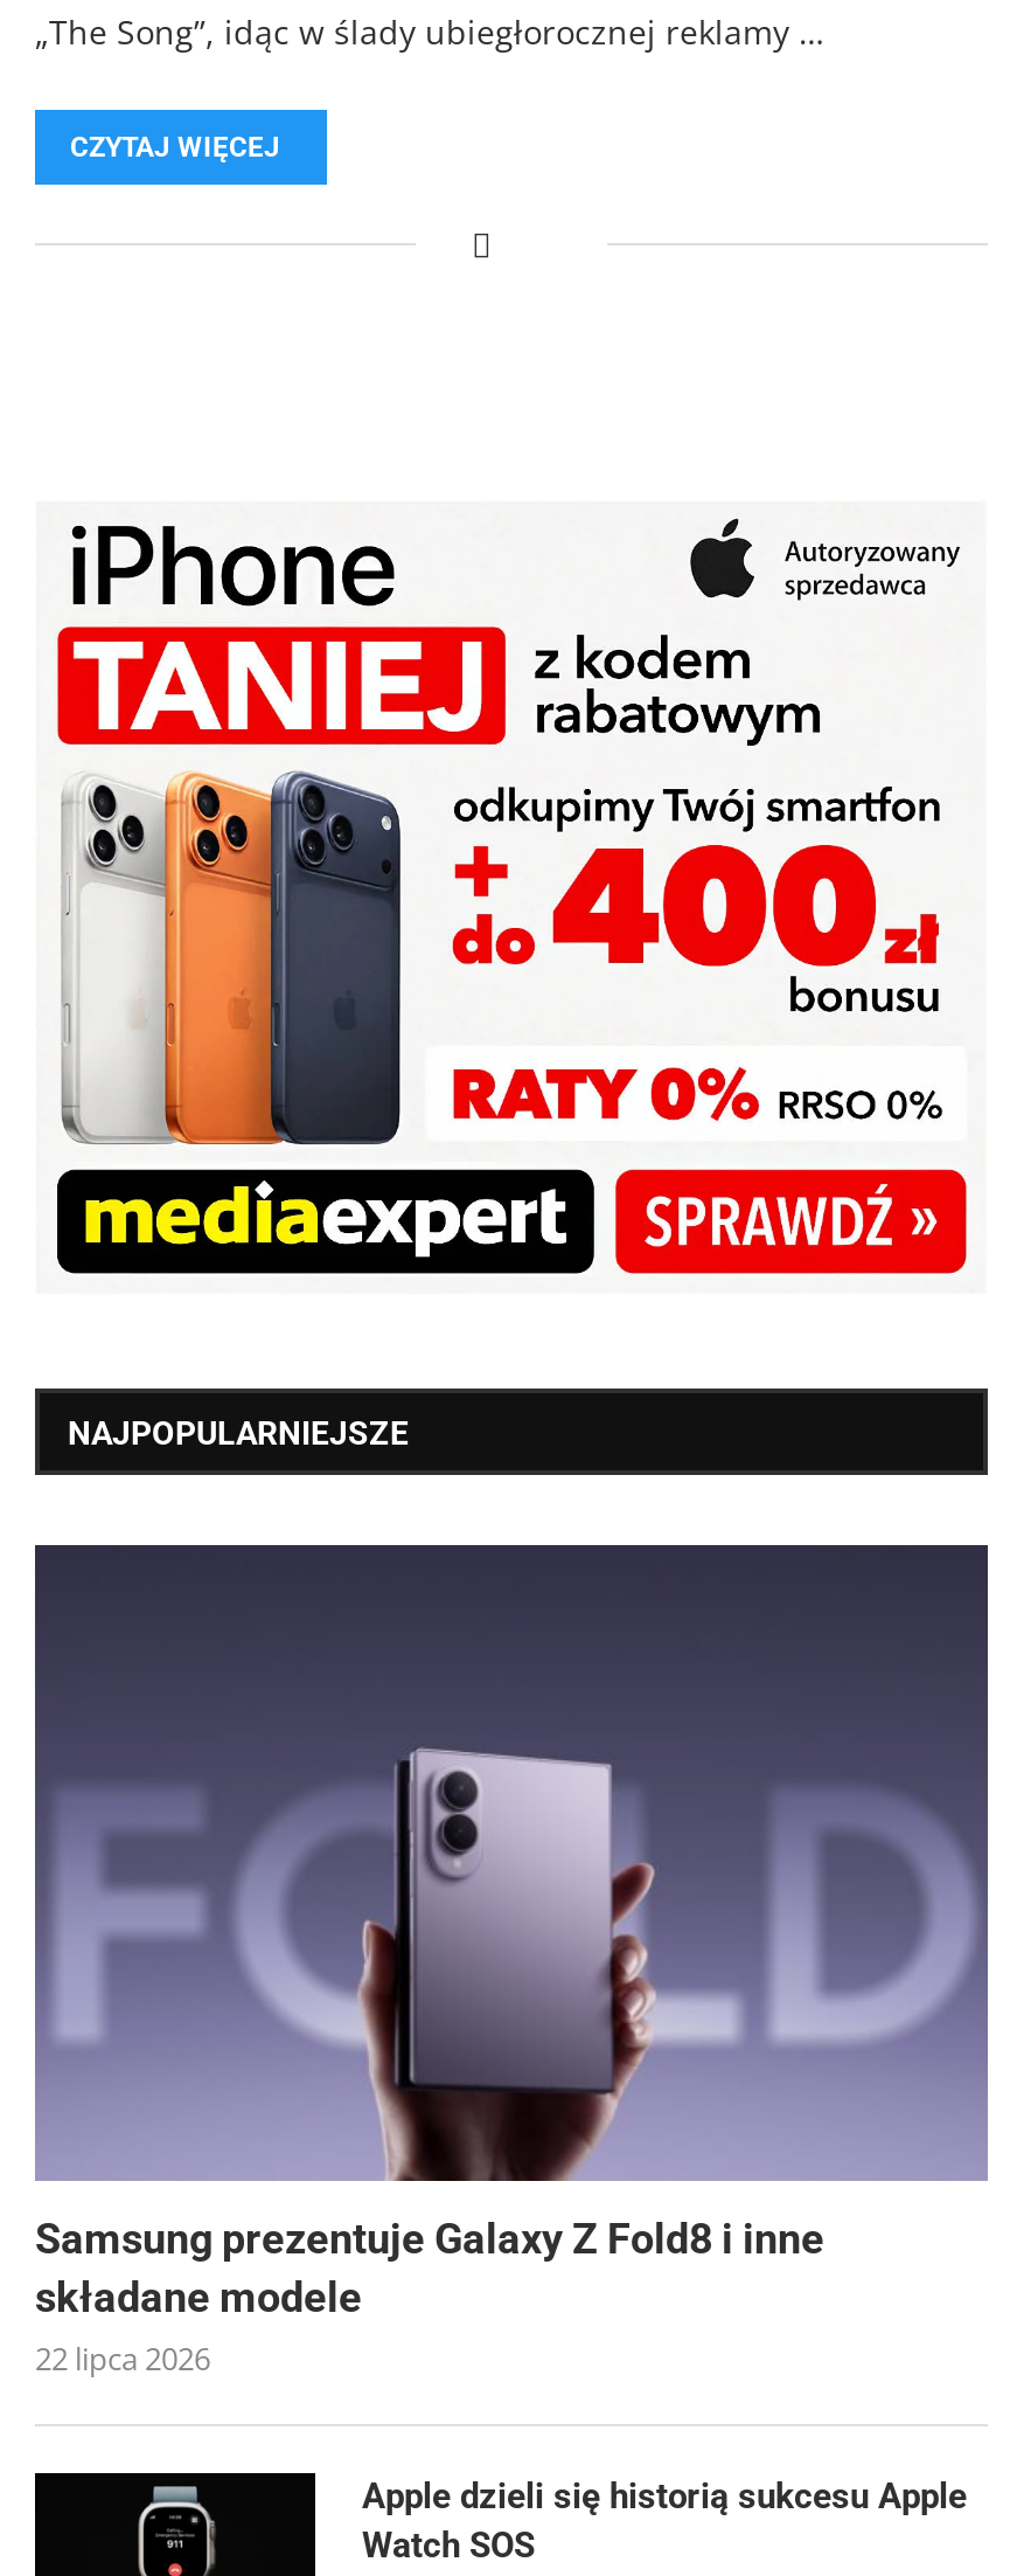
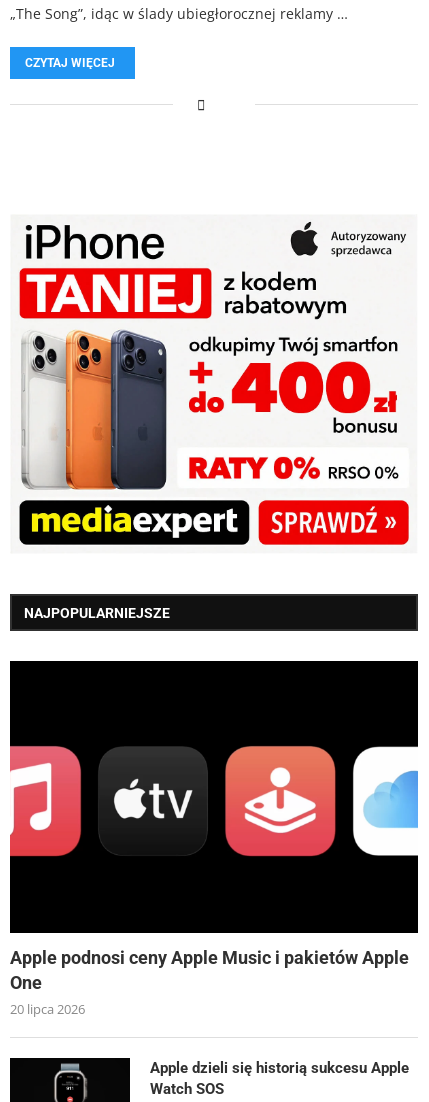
- [image]
- Samsung prezentuje Galaxy Z Fold8 i inne
- składane modele
- 22 lipca 2026
+ [image]
+ Apple podnosi ceny Apple Music i pakietów Apple
+ One
+ 20 lipca 2026
